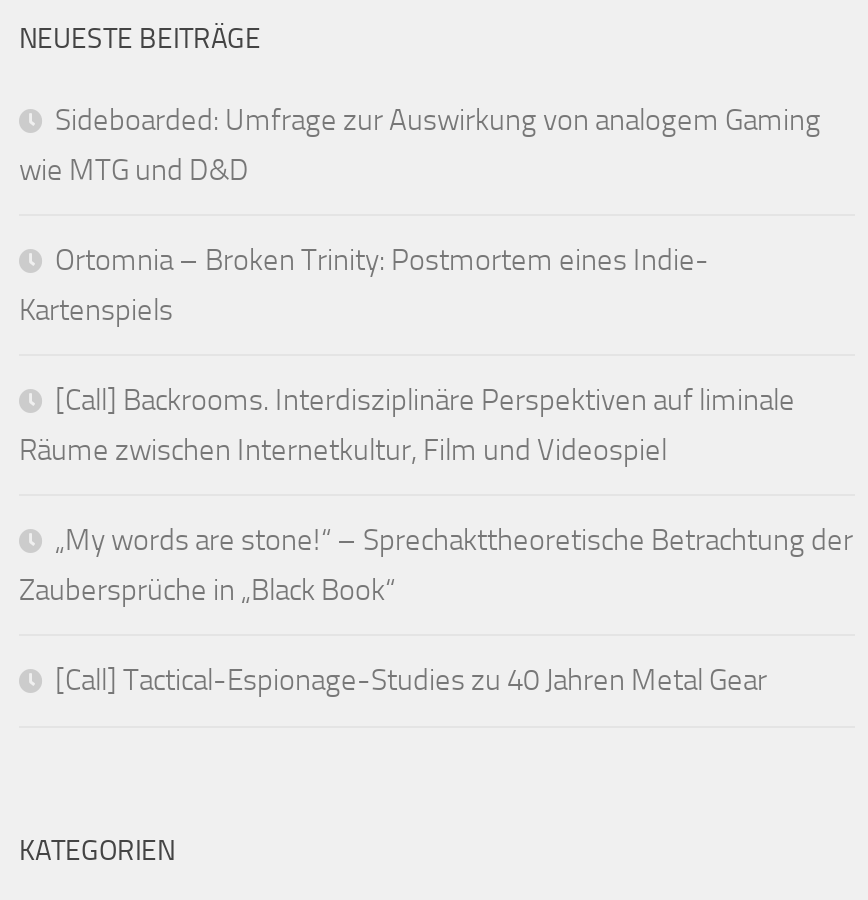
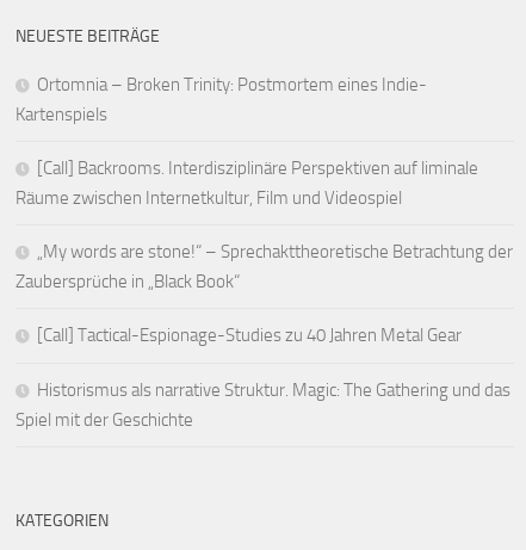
- Sideboarded: Umfrage zur Auswirkung von analogem Gaming
- wie MTG und D&D

moved up: Ortomnia – Broken Trinity: Postmortem eines Indie- | Kartenspiels | [Call] Backrooms. Interdisziplinäre Perspektiven auf liminale | Räume zwischen Internetkultur, Film und Videospiel | „My words are stone!“ – Sprechakttheoretische Betrachtung der | Zaubersprüche in „Black Book“ | [Call] Tactical-Espionage-Studies zu 40 Jahren Metal Gear

+ Historismus als narrative Struktur. Magic: The Gathering und das
+ Spiel mit der Geschichte
